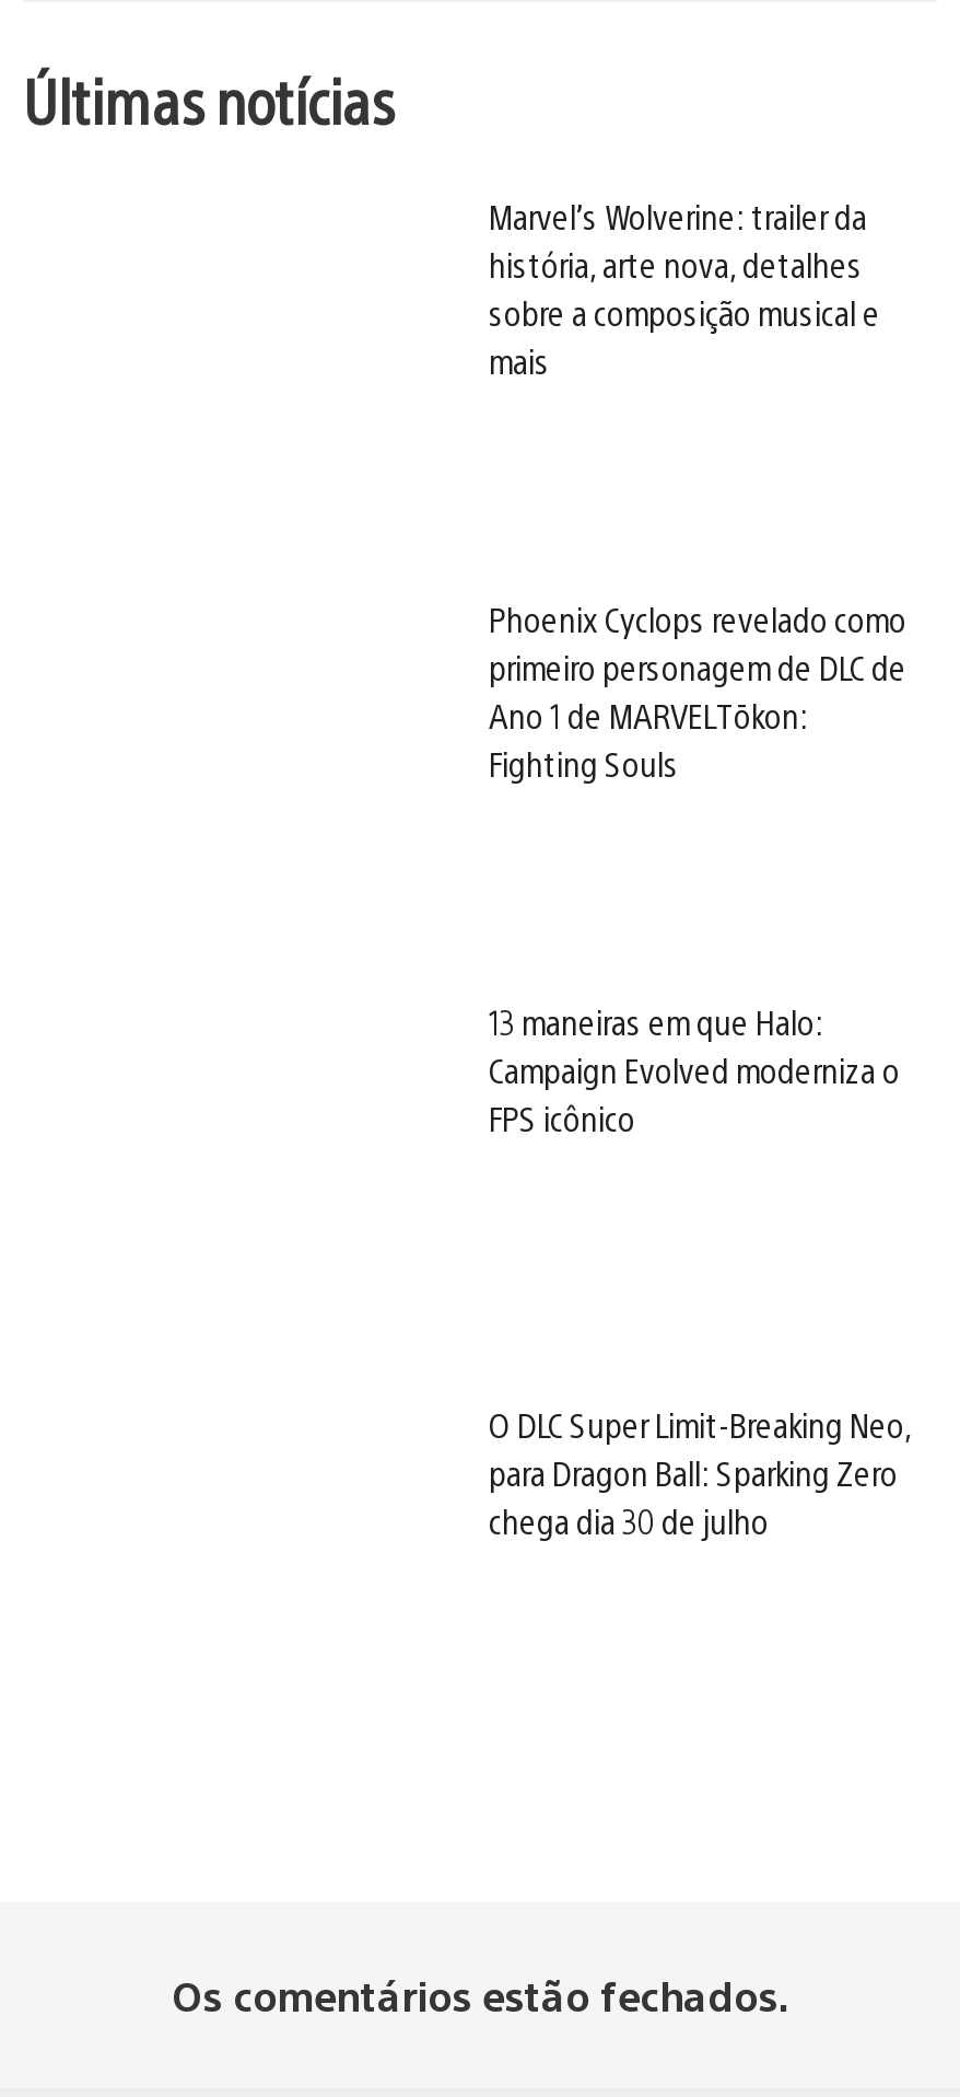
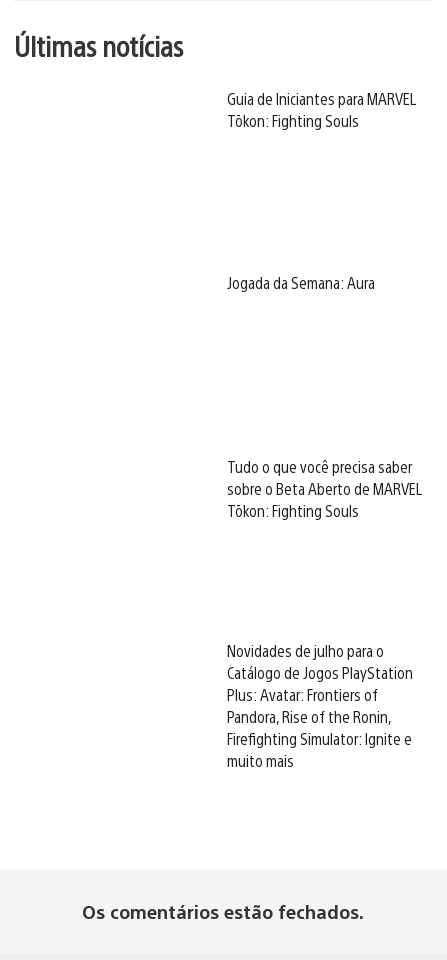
- Marvel’s Wolverine: trailer da
- história, arte nova, detalhes
- sobre a composição musical e
- mais
+ Guia de Iniciantes para MARVEL
+ Tōkon: Fighting Souls

- Phoenix Cyclops revelado como
- primeiro personagem de DLC de
- Ano 1 de MARVEL Tōkon:
- Fighting Souls
+ Jogada da Semana: Aura

- 13 maneiras em que Halo:
- Campaign Evolved moderniza o
- FPS icônico
+ Tudo o que você precisa saber
+ sobre o Beta Aberto de MARVEL
+ Tōkon: Fighting Souls

- O DLC Super Limit-Breaking Neo,
- para Dragon Ball: Sparking Zero
- chega dia 30 de julho
+ Novidades de julho para o
+ Catálogo de Jogos PlayStation
+ Plus: Avatar: Frontiers of
+ Pandora, Rise of the Ronin,
+ Firefighting Simulator: Ignite e
+ muito mais
